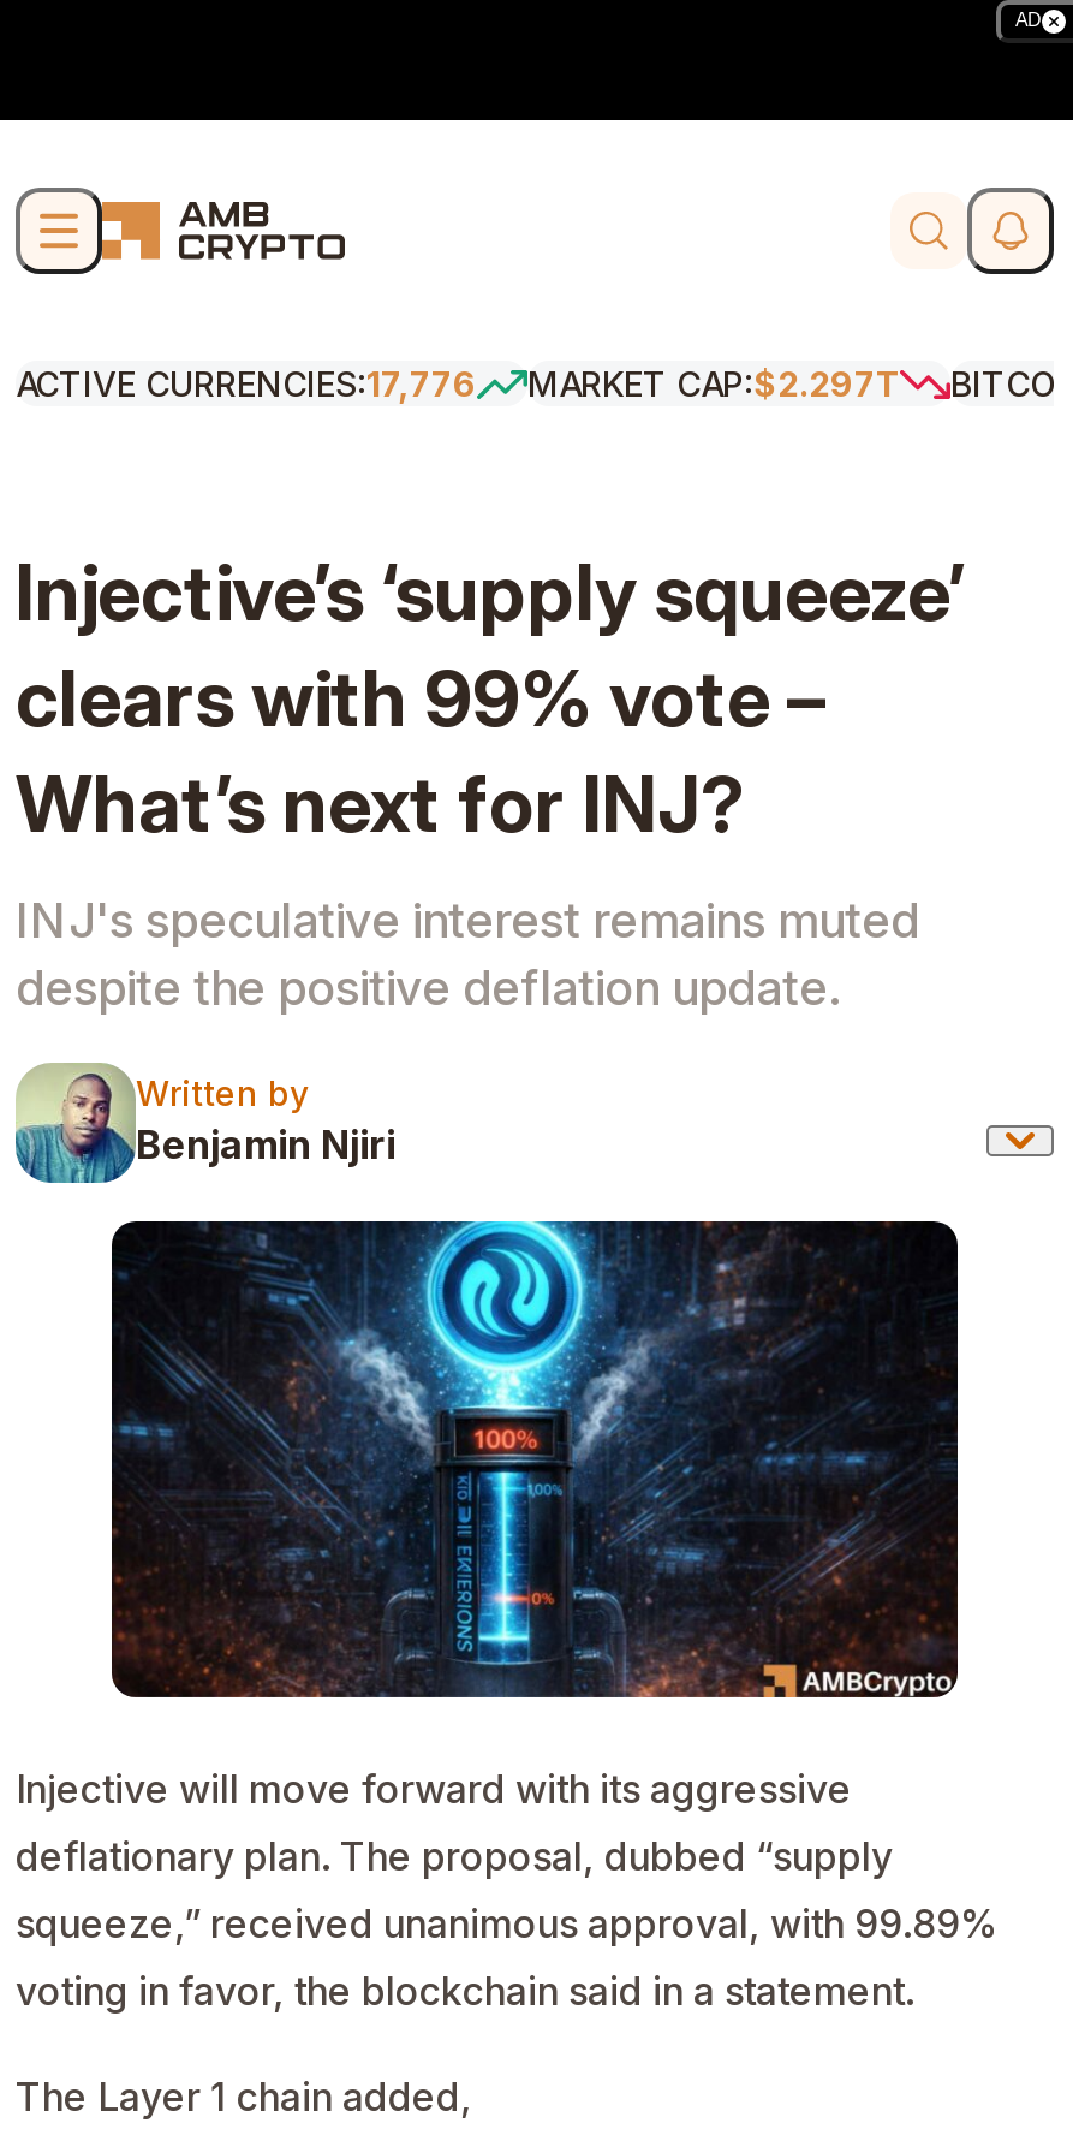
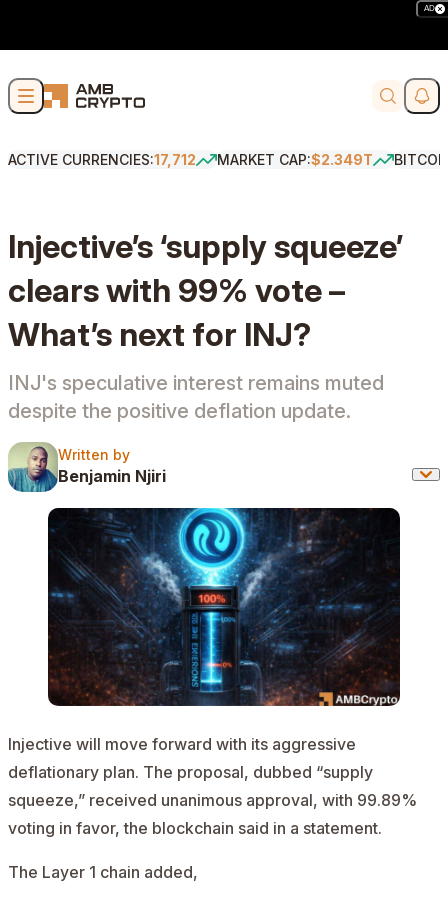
- ACTIVE CURRENCIES:17,776
+ ACTIVE CURRENCIES:17,712

- MARKET CAP:$2.297T
+ MARKET CAP:$2.349T
